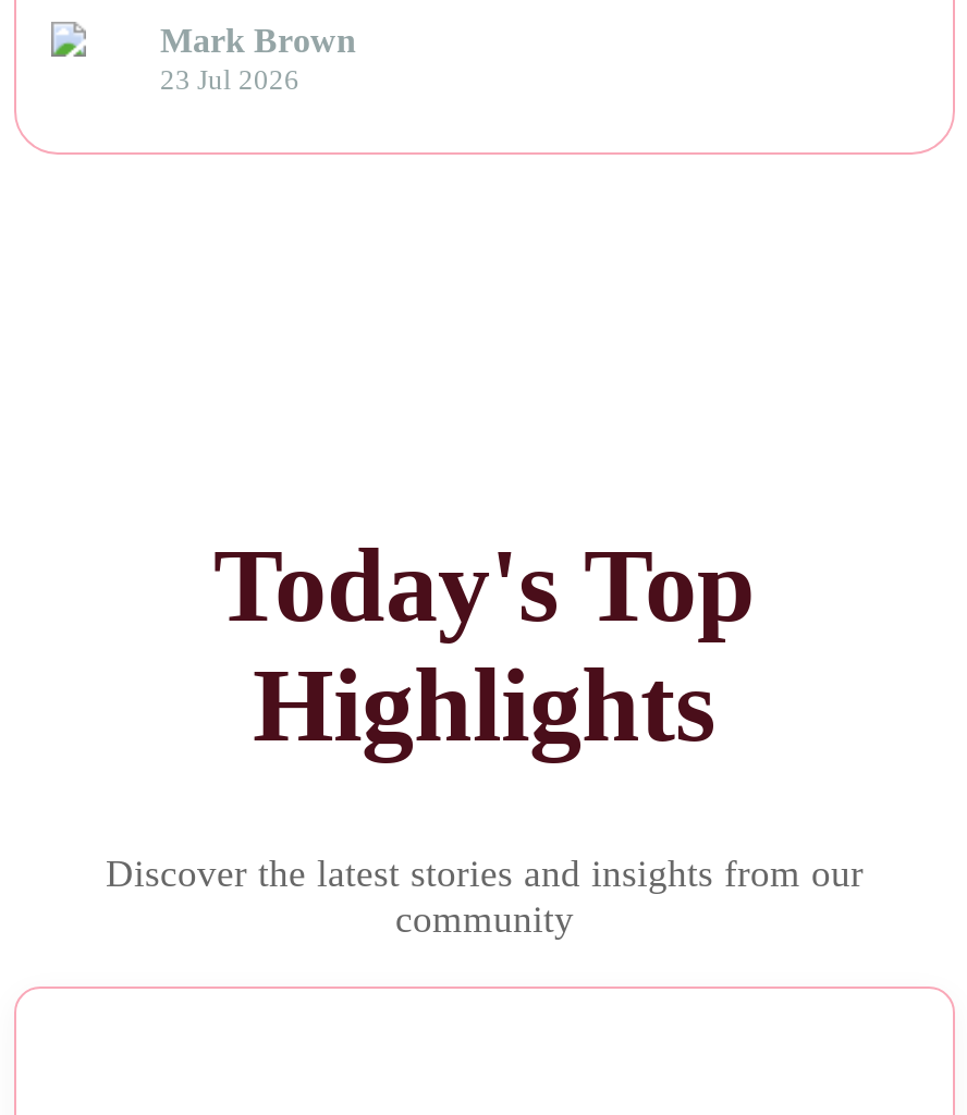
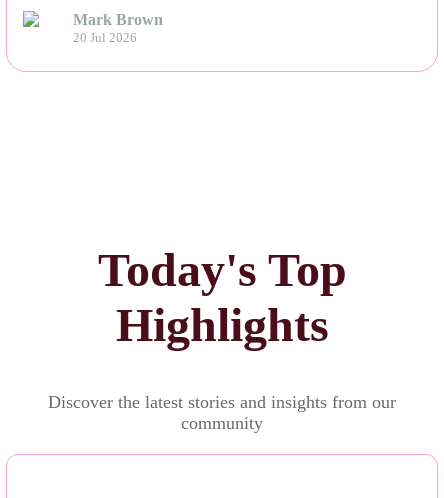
- 23 Jul 2026
+ 20 Jul 2026
